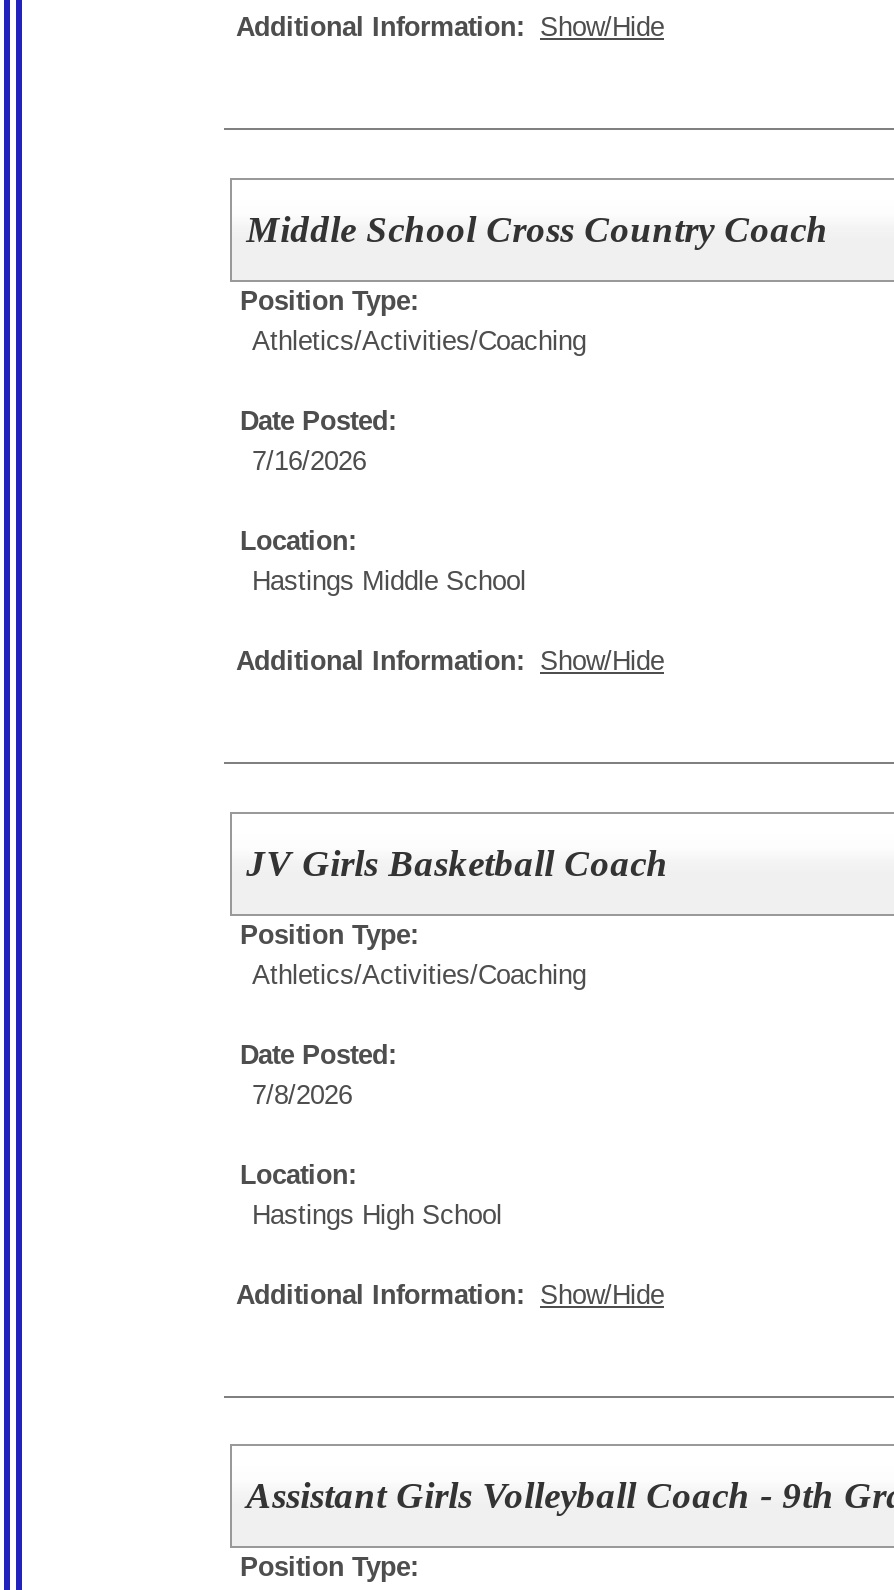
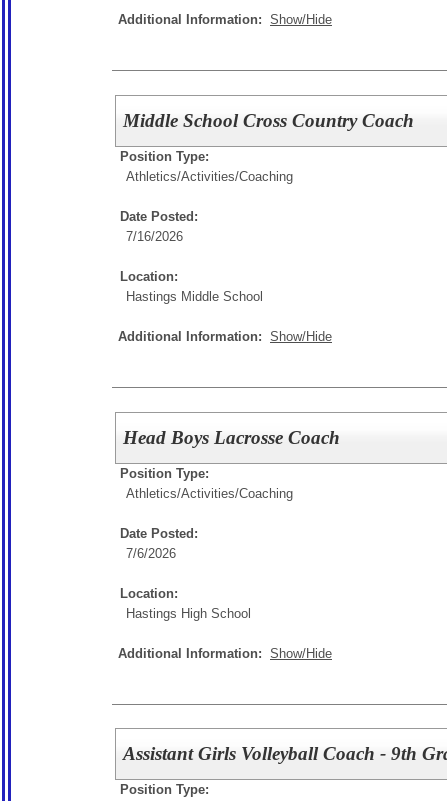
- JV Girls Basketball Coach
+ Head Boys Lacrosse Coach

- 7/8/2026
+ 7/6/2026
